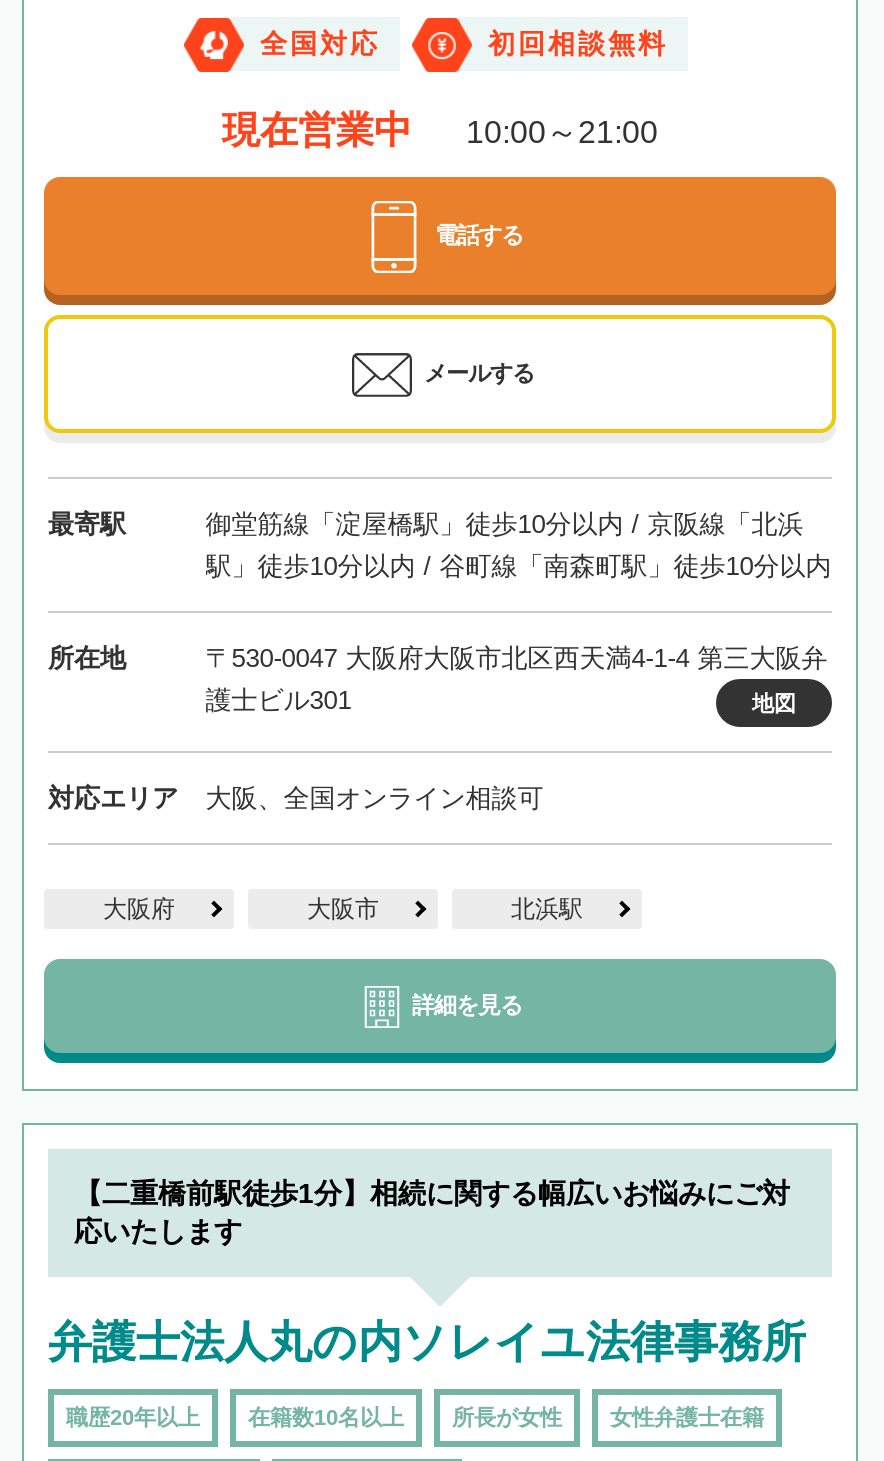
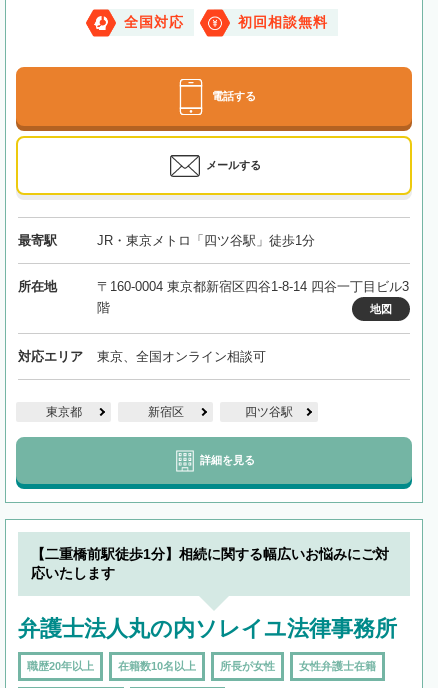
- 現在営業中
- 10:00～21:00

- 御堂筋線「淀屋橋駅」徒歩10分以内 / 京阪線「北浜
- 駅」徒歩10分以内 / 谷町線「南森町駅」徒歩10分以内
+ JR・東京メトロ「四ツ谷駅」徒歩1分

- 〒530-0047 大阪府大阪市北区西天満4-1-4 第三大阪弁
- 護士ビル301
+ 〒160-0004 東京都新宿区四谷1-8-14 四谷一丁目ビル3
+ 階

- 大阪、全国オンライン相談可
+ 東京、全国オンライン相談可

- 大阪府
- 大阪市
- 北浜駅
+ 東京都
+ 新宿区
+ 四ツ谷駅
